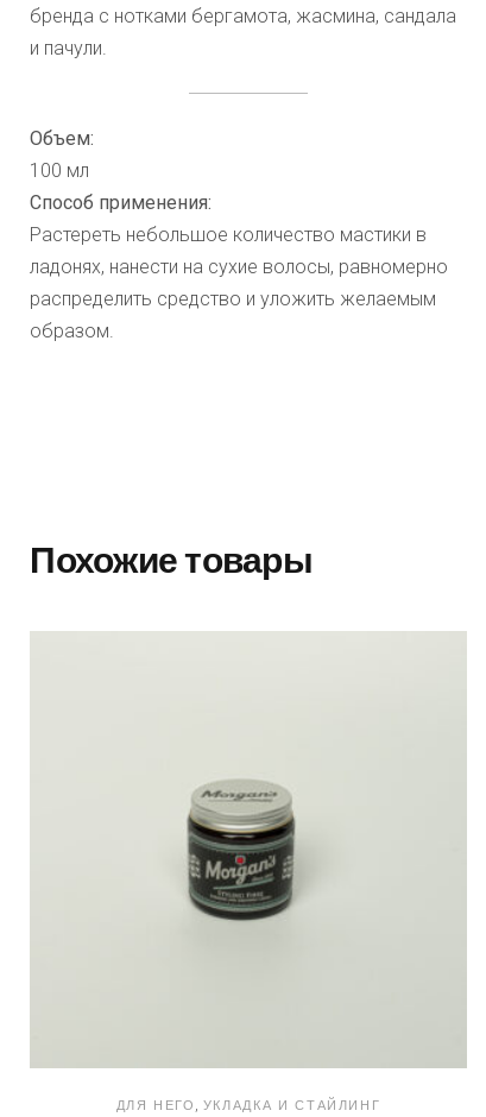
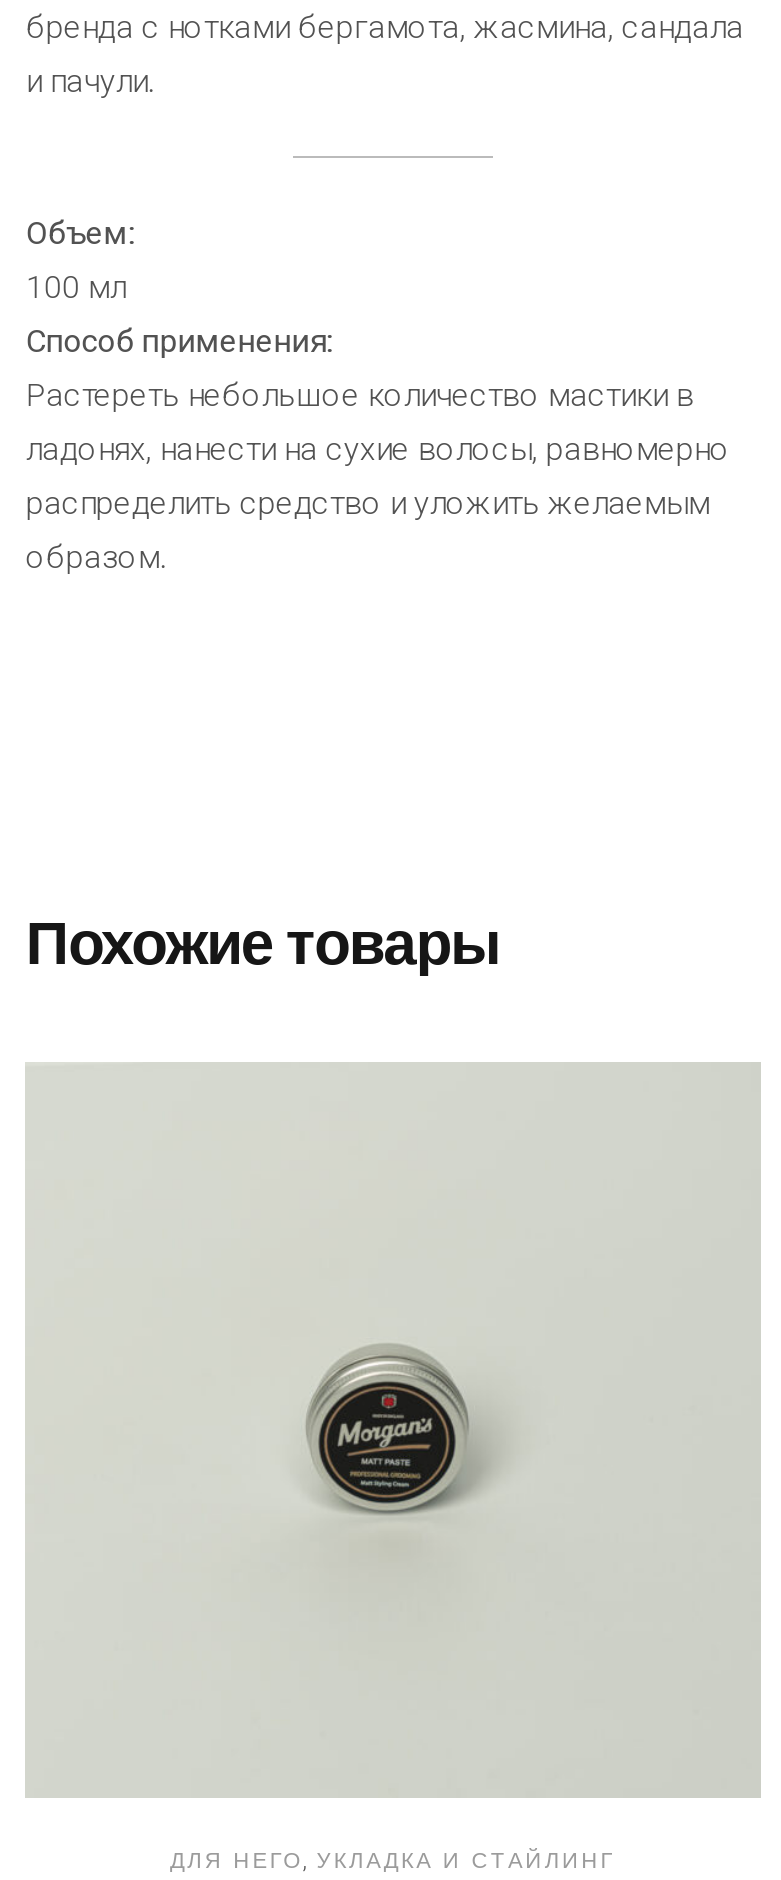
- [image]
+ [image]
